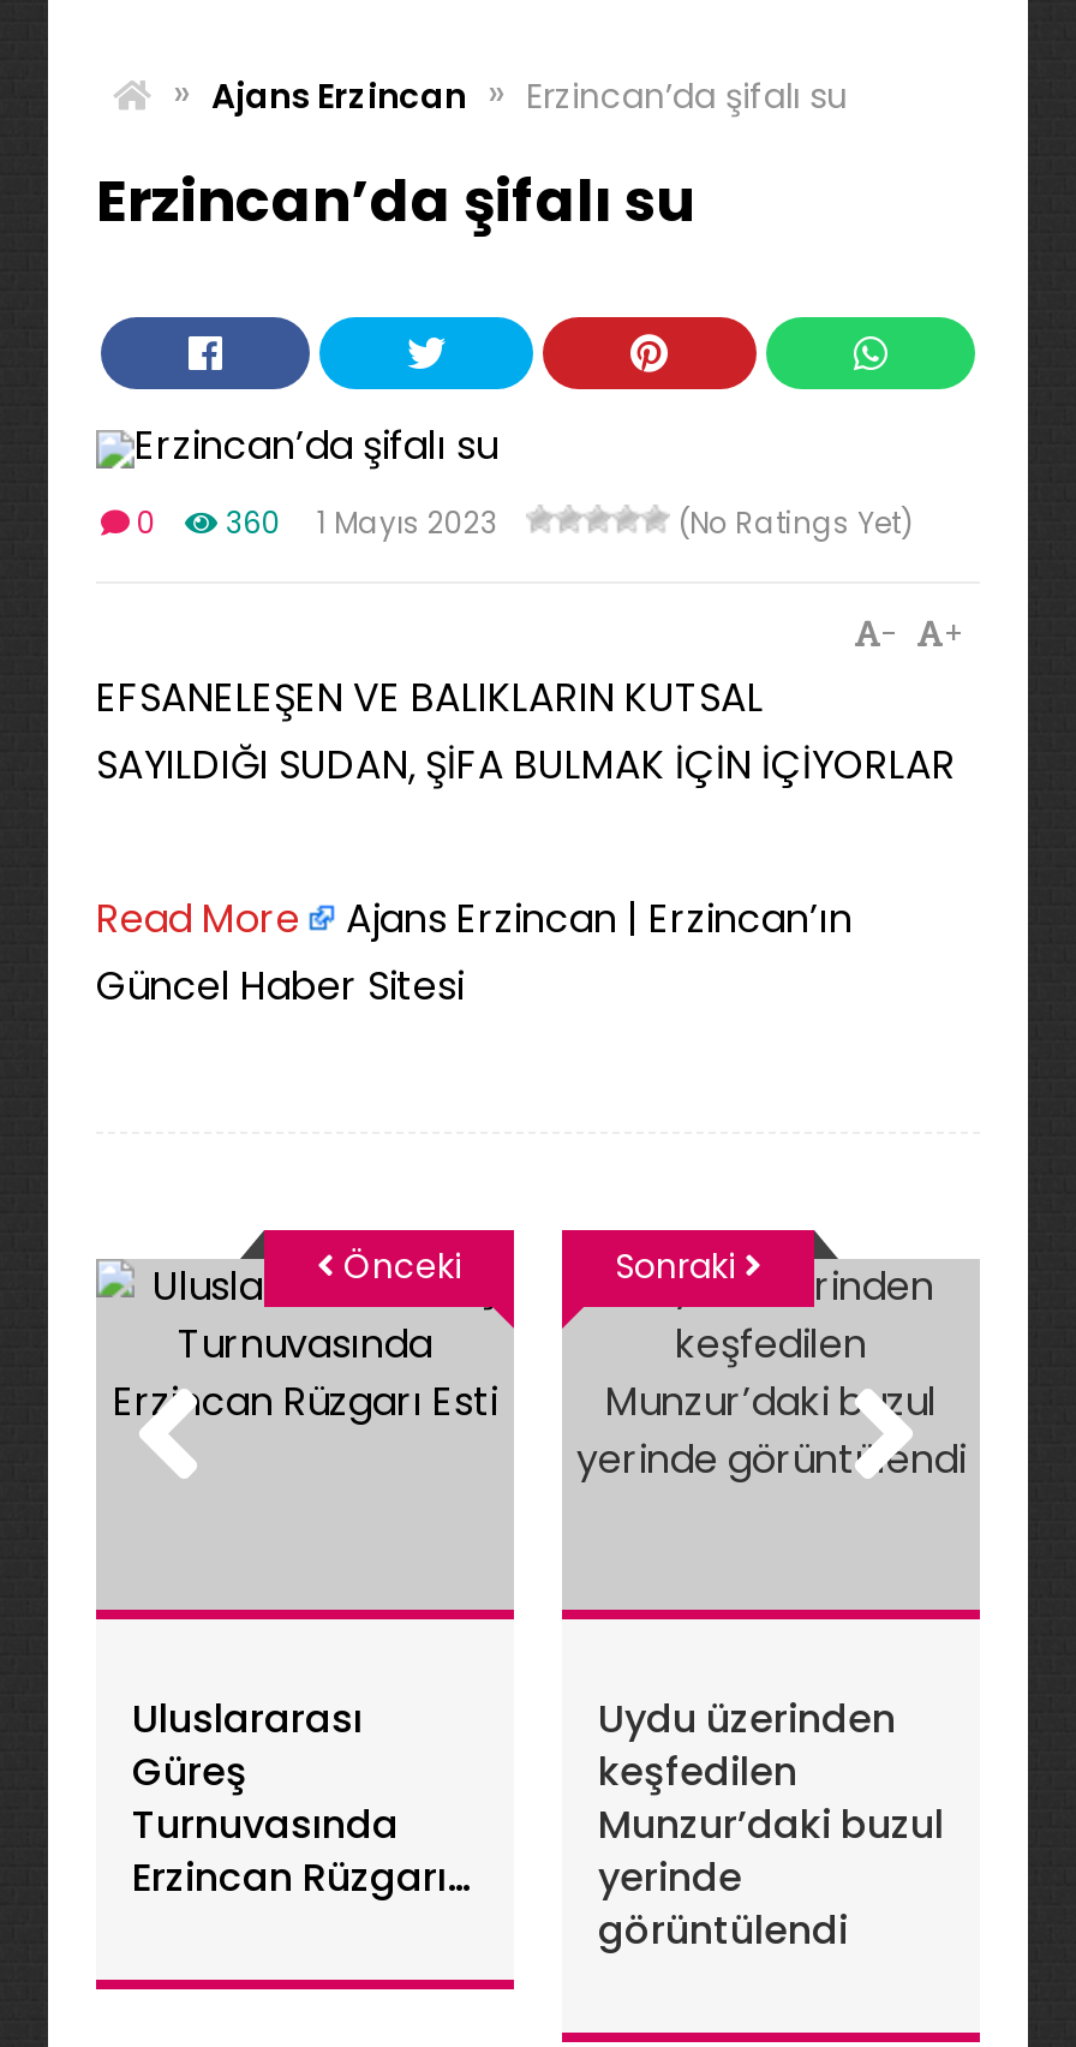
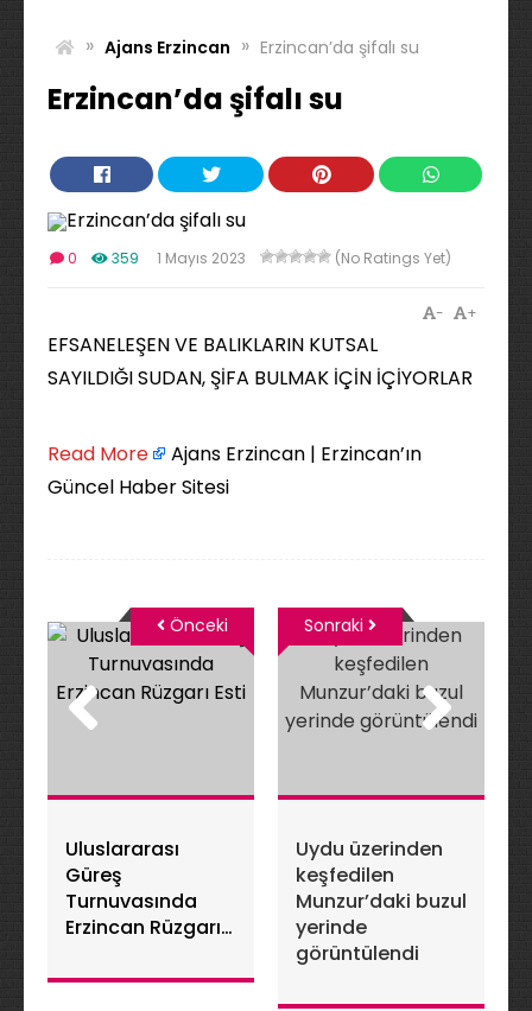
- 0 360 1 Mayıs 2023
+ 0 359 1 Mayıs 2023
